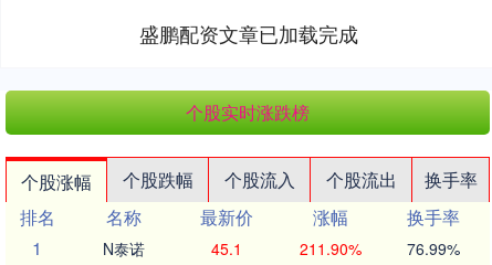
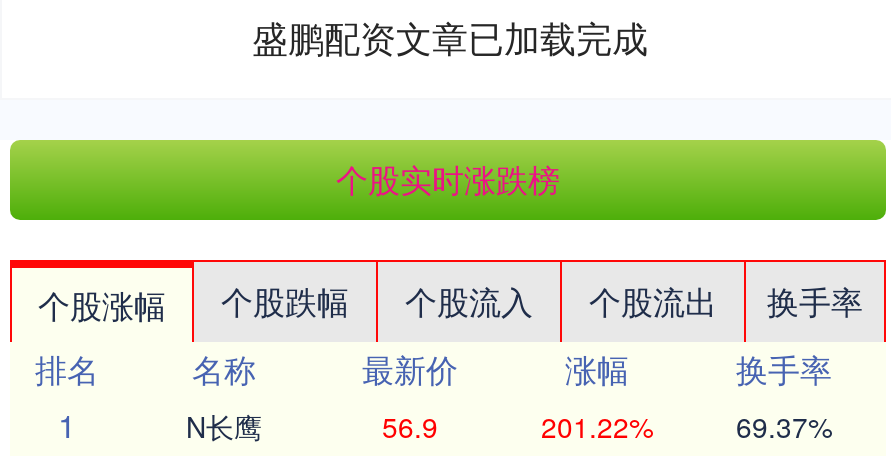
- N泰诺
+ N长鹰

- 45.1
+ 56.9

- 211.90%
+ 201.22%

- 76.99%
+ 69.37%
